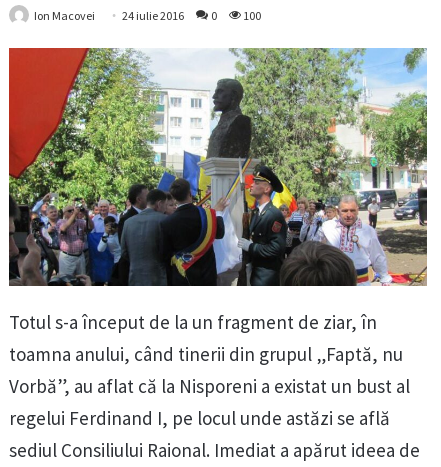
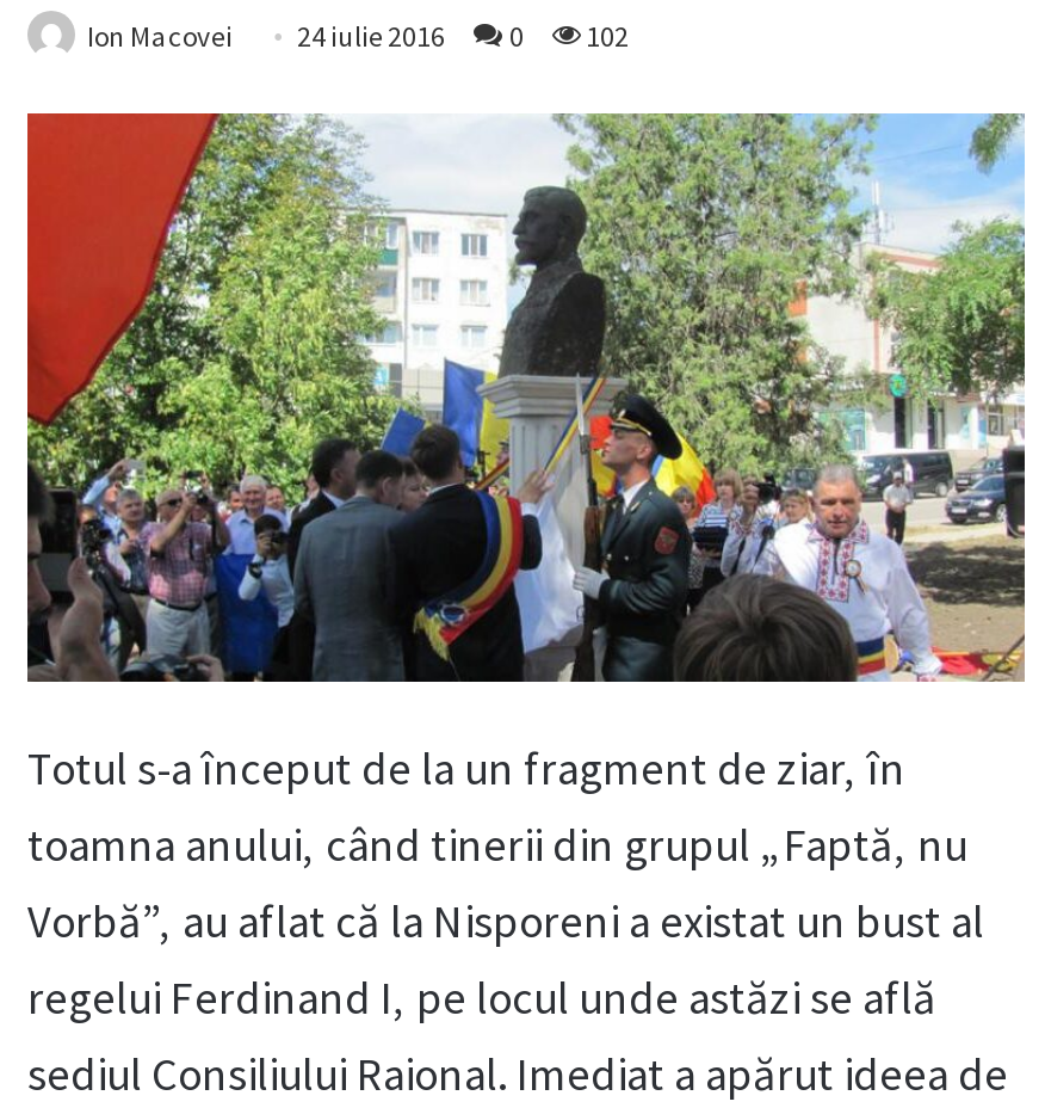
- Ion Macovei 24 iulie 2016 0 100
+ Ion Macovei 24 iulie 2016 0 102
